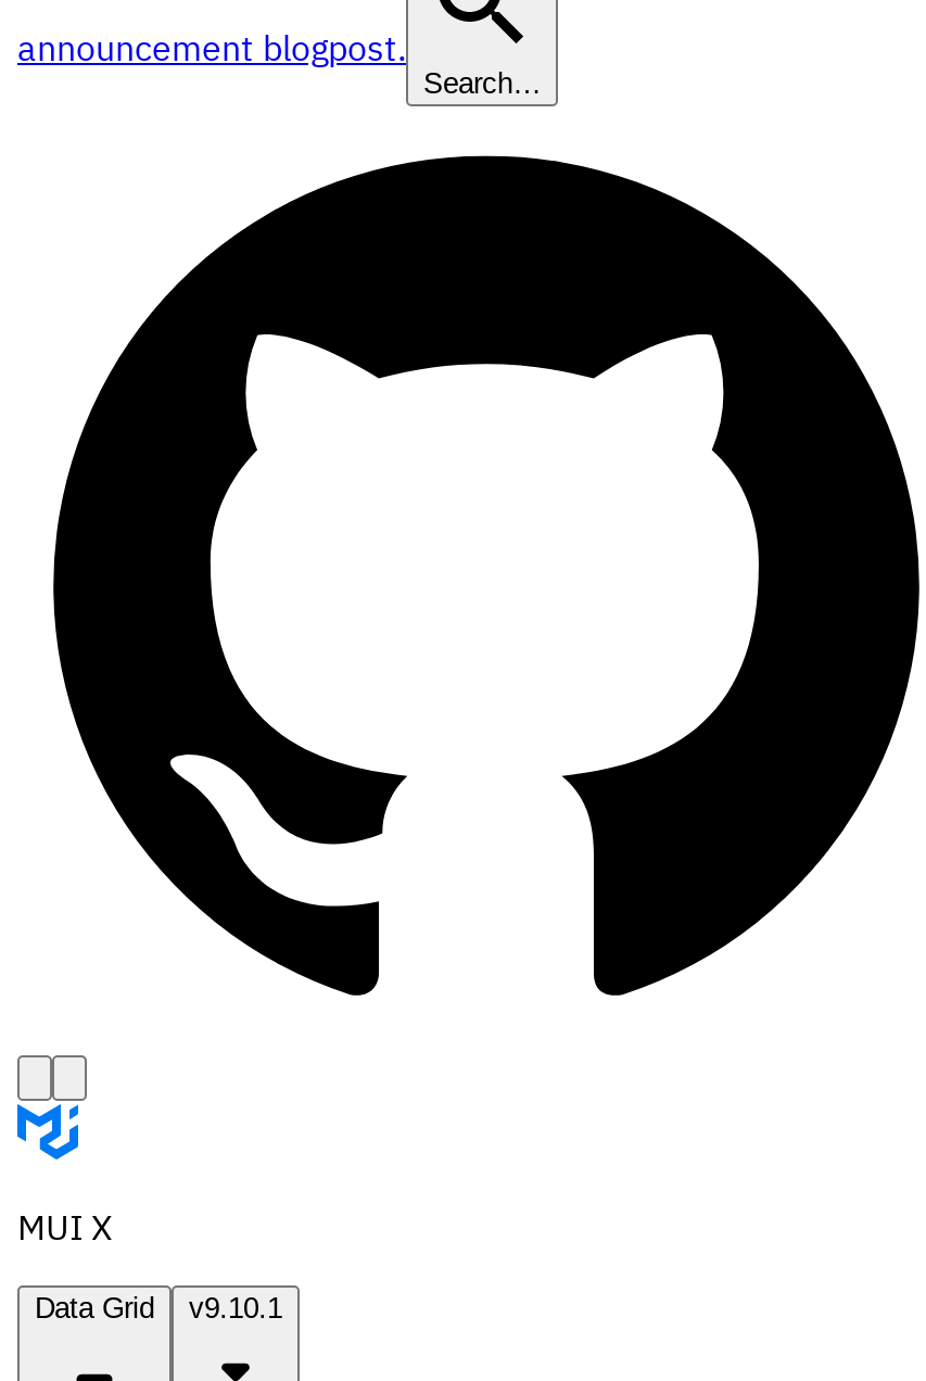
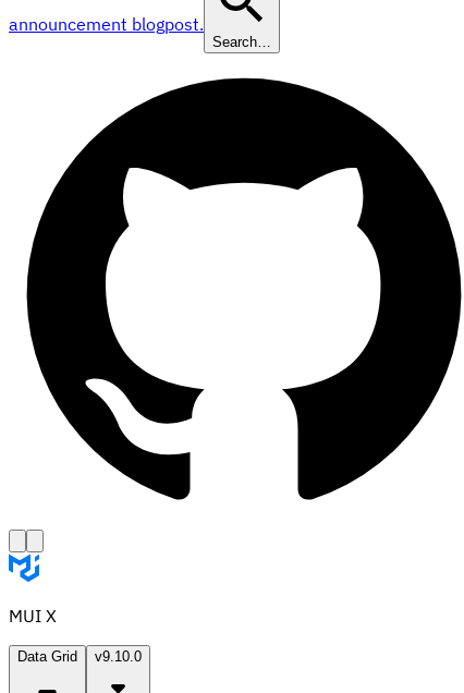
- Data Grid v9.10.1
+ Data Grid v9.10.0
